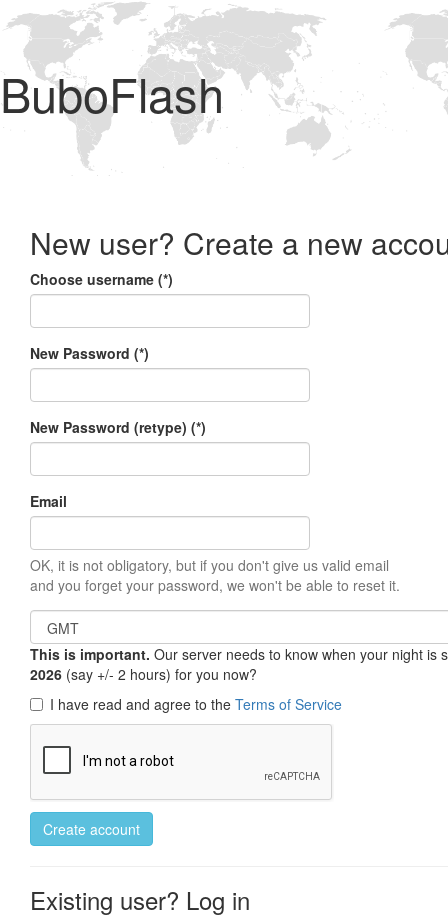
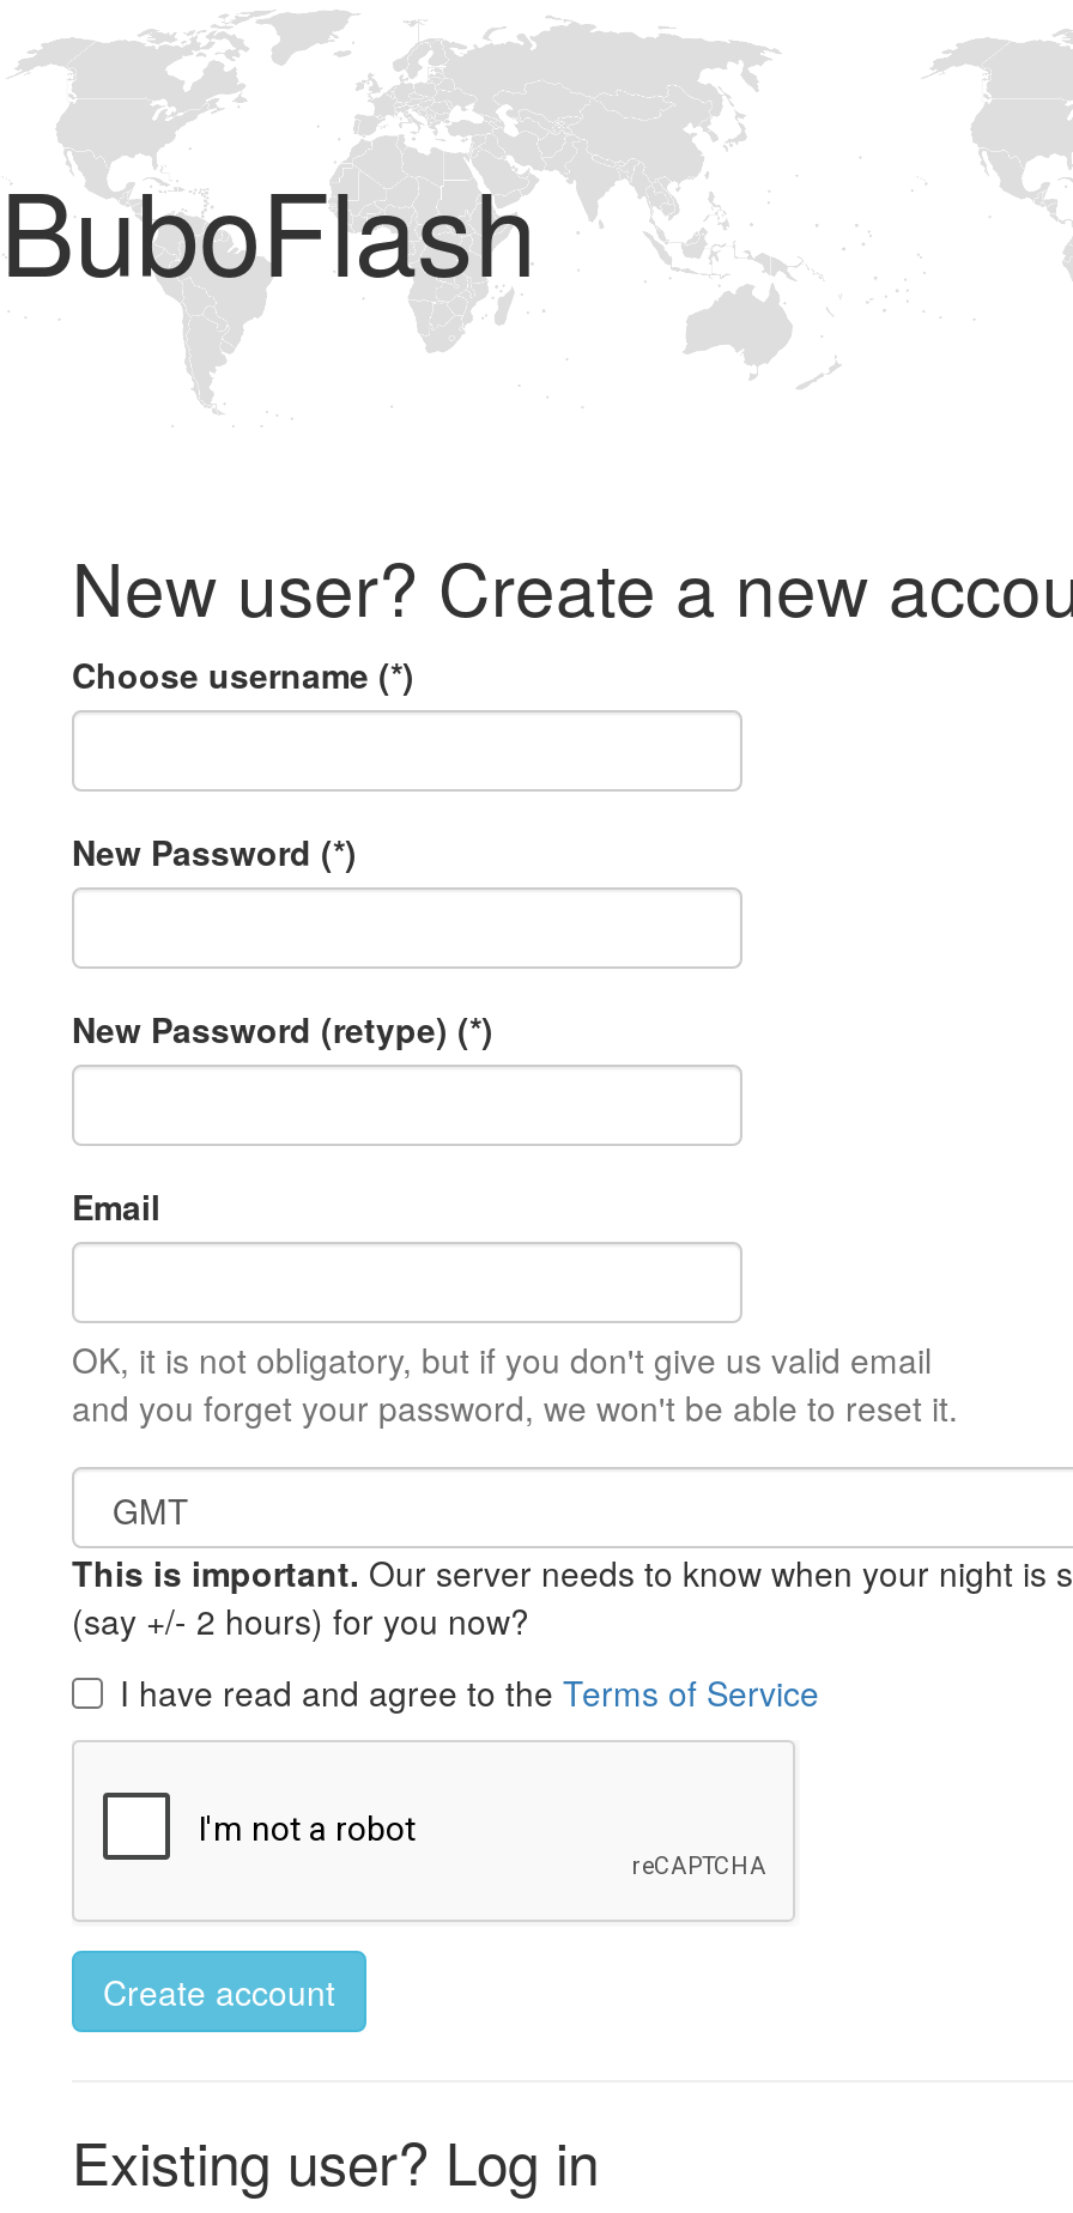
- 2026 (say +/- 2 hours) for you now?
+ (say +/- 2 hours) for you now?
